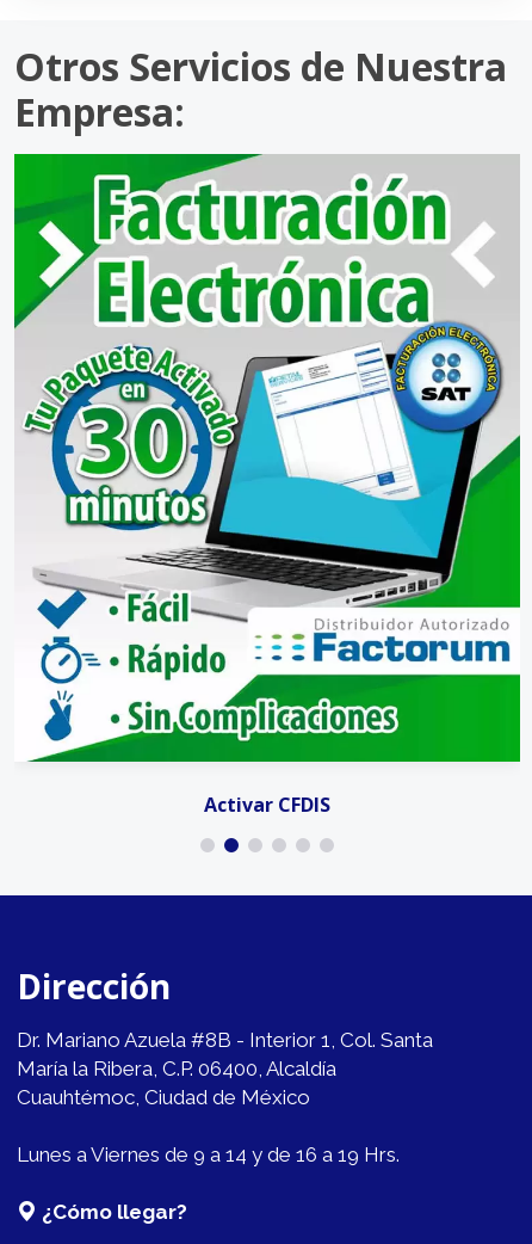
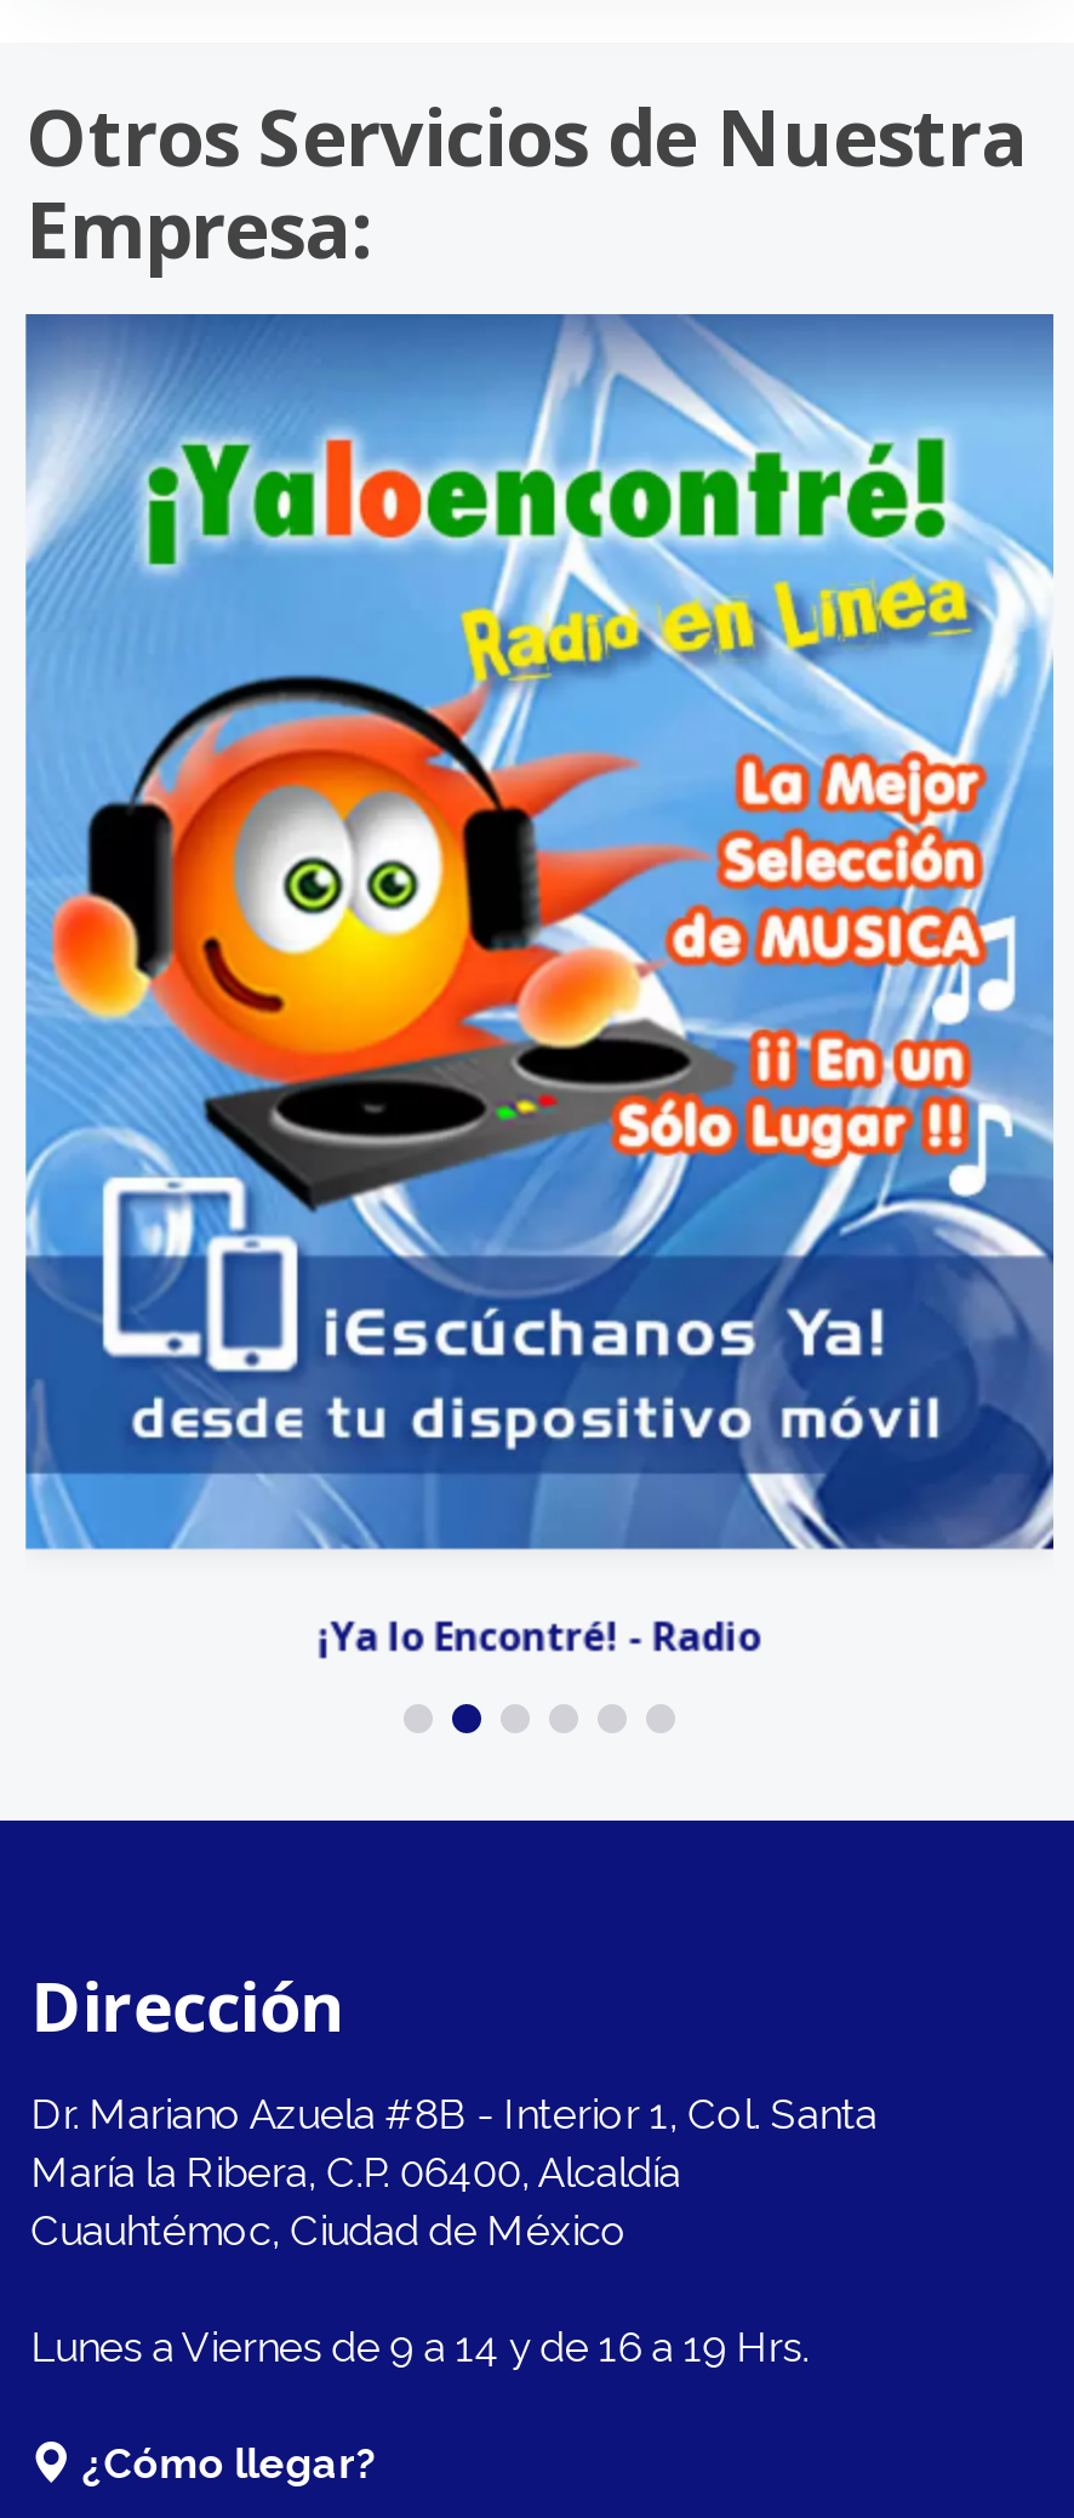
- [image]
- Activar CFDIS
+ [image]
+ ¡Ya lo Encontré! - Radio
